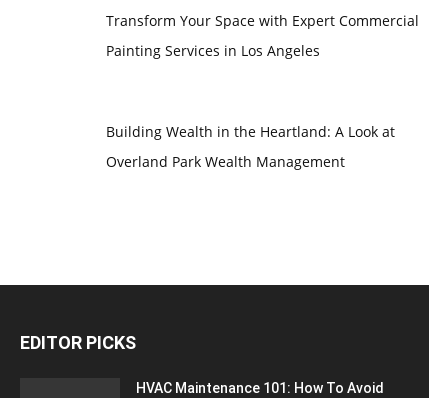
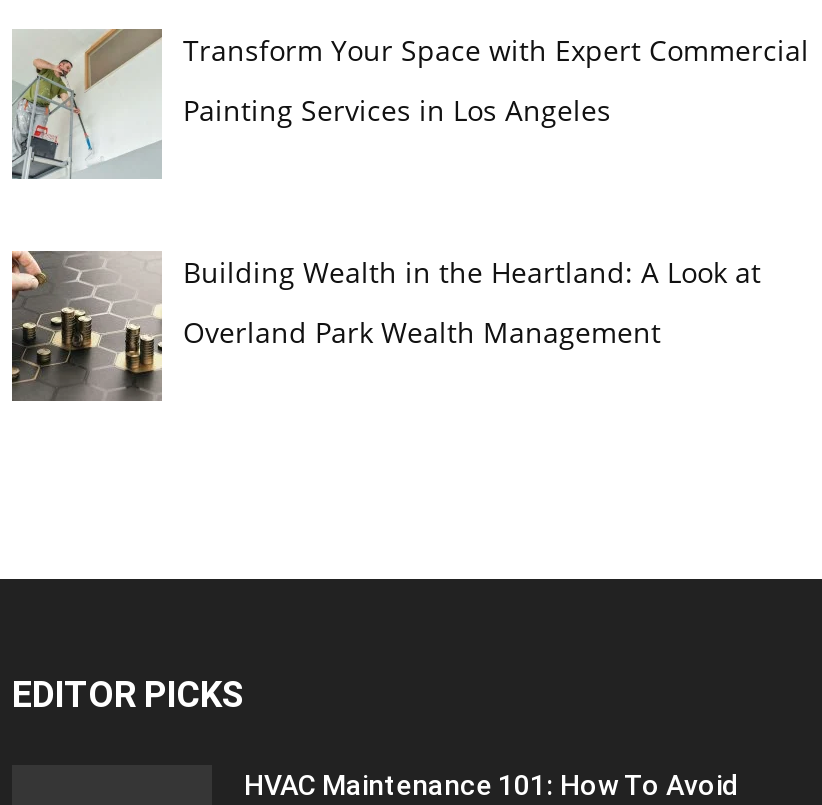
+ [image]

+ [image]
